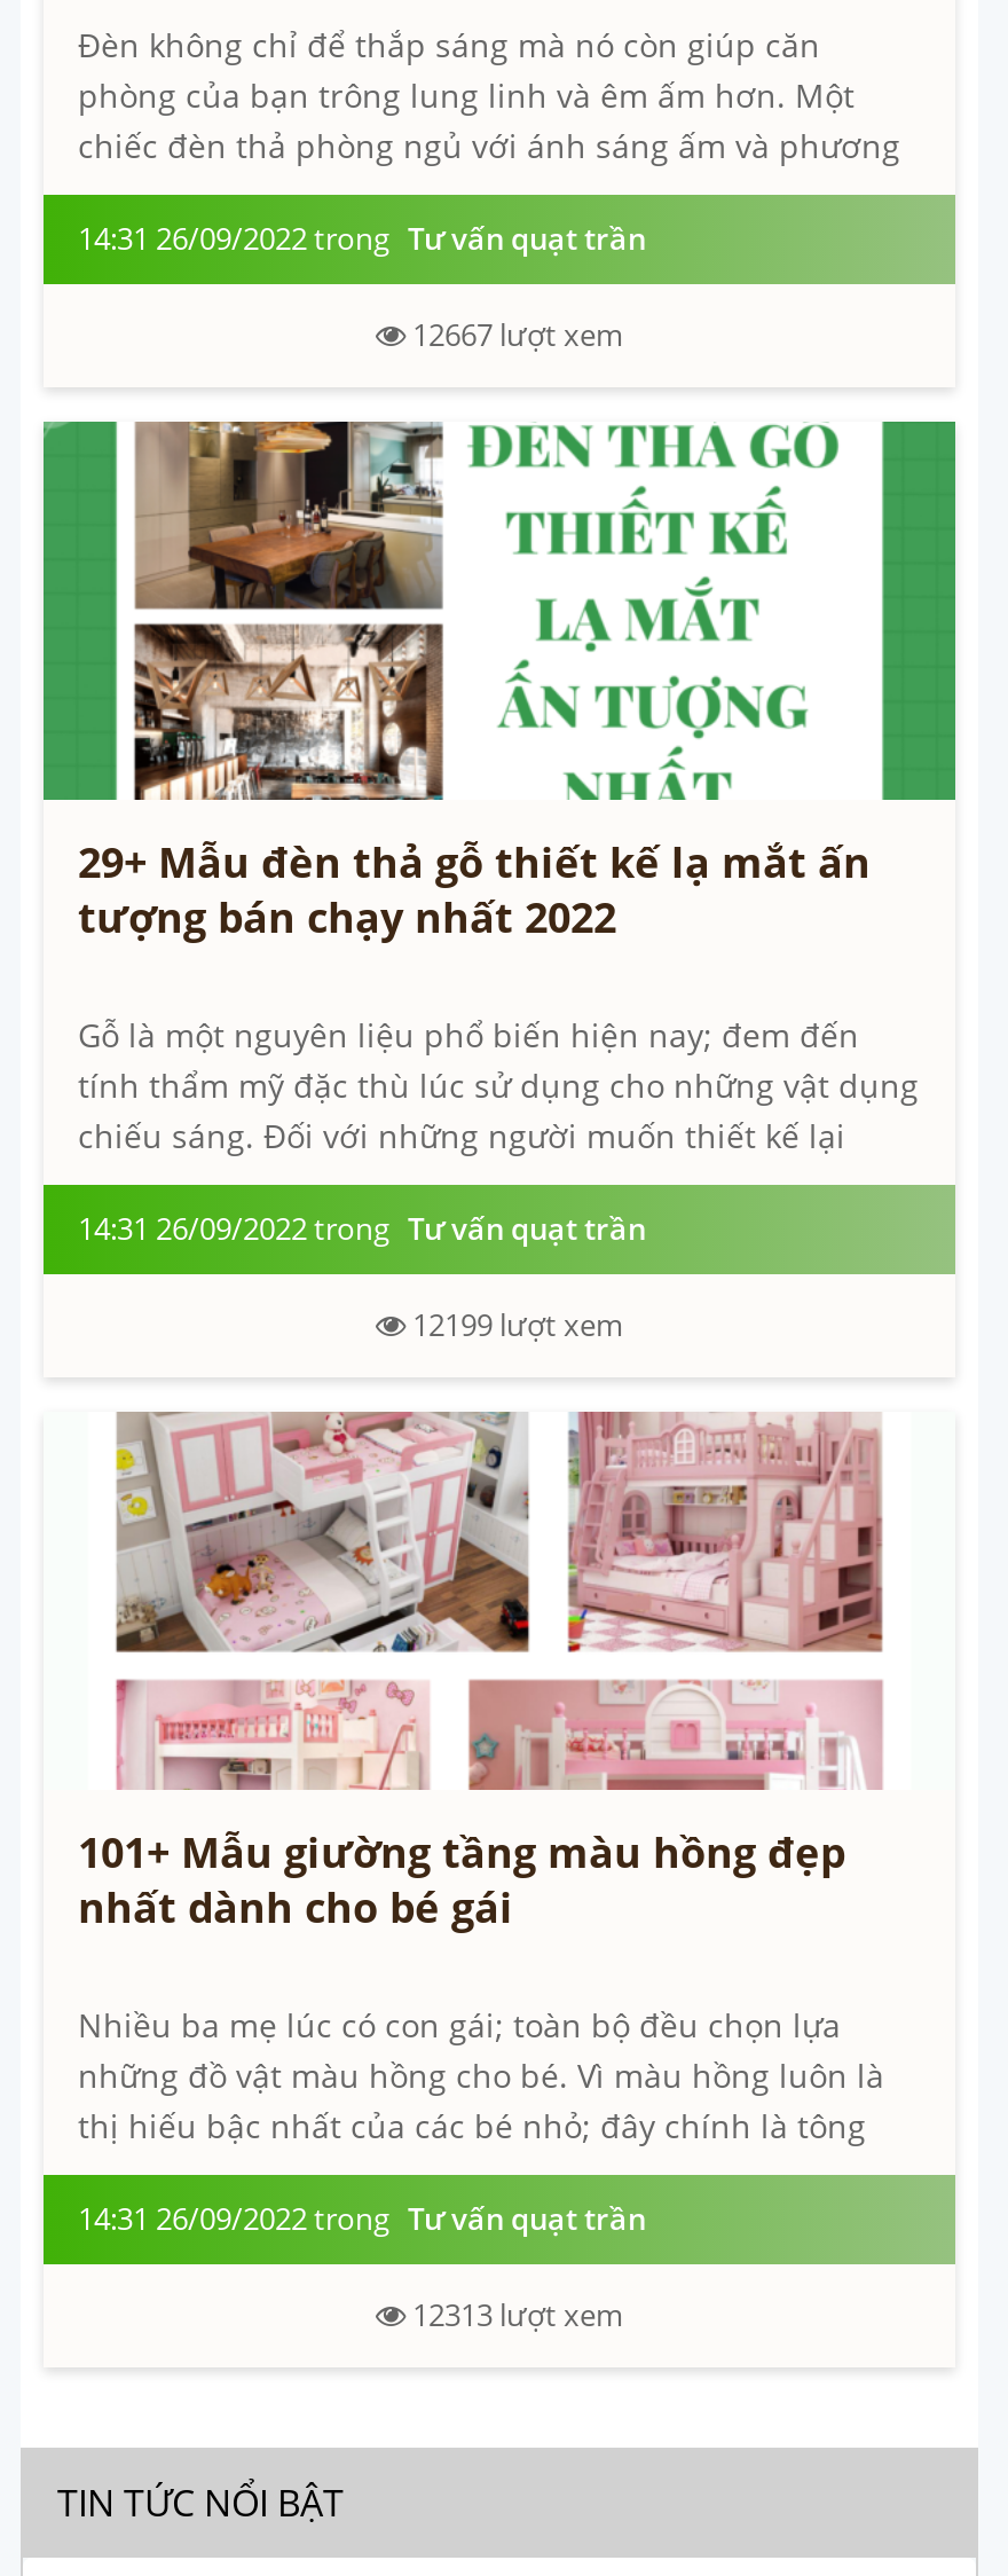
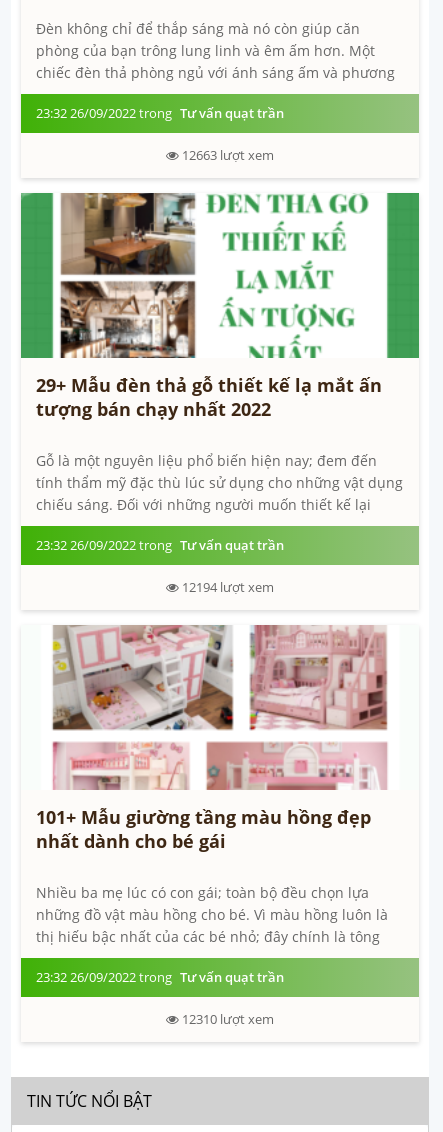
- 14:31 26/09/2022 trong Tư vấn quạt trần
+ 23:32 26/09/2022 trong Tư vấn quạt trần

- 12667 lượt xem
+ 12663 lượt xem

- 14:31 26/09/2022 trong Tư vấn quạt trần
+ 23:32 26/09/2022 trong Tư vấn quạt trần

- 12199 lượt xem
+ 12194 lượt xem

- 14:31 26/09/2022 trong Tư vấn quạt trần
+ 23:32 26/09/2022 trong Tư vấn quạt trần

- 12313 lượt xem
+ 12310 lượt xem
